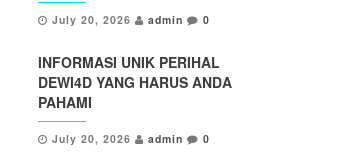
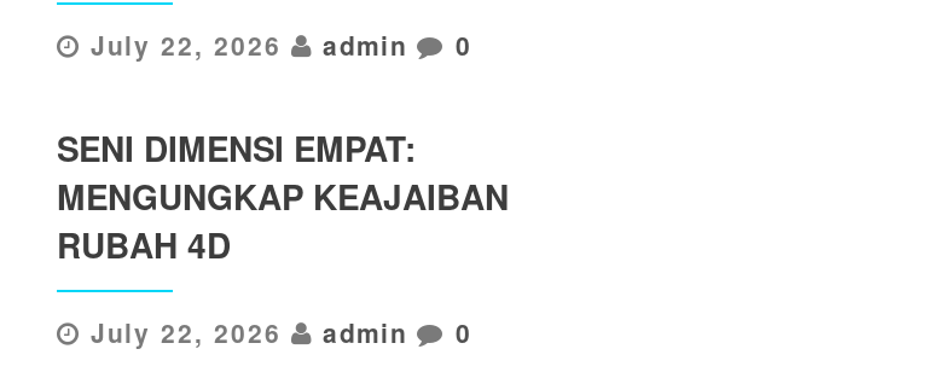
- July 20, 2026 admin 0
+ July 22, 2026 admin 0

- INFORMASI UNIK PERIHAL
- DEWI4D YANG HARUS ANDA
- PAHAMI
+ SENI DIMENSI EMPAT:
+ MENGUNGKAP KEAJAIBAN
+ RUBAH 4D

- July 20, 2026 admin 0
+ July 22, 2026 admin 0
